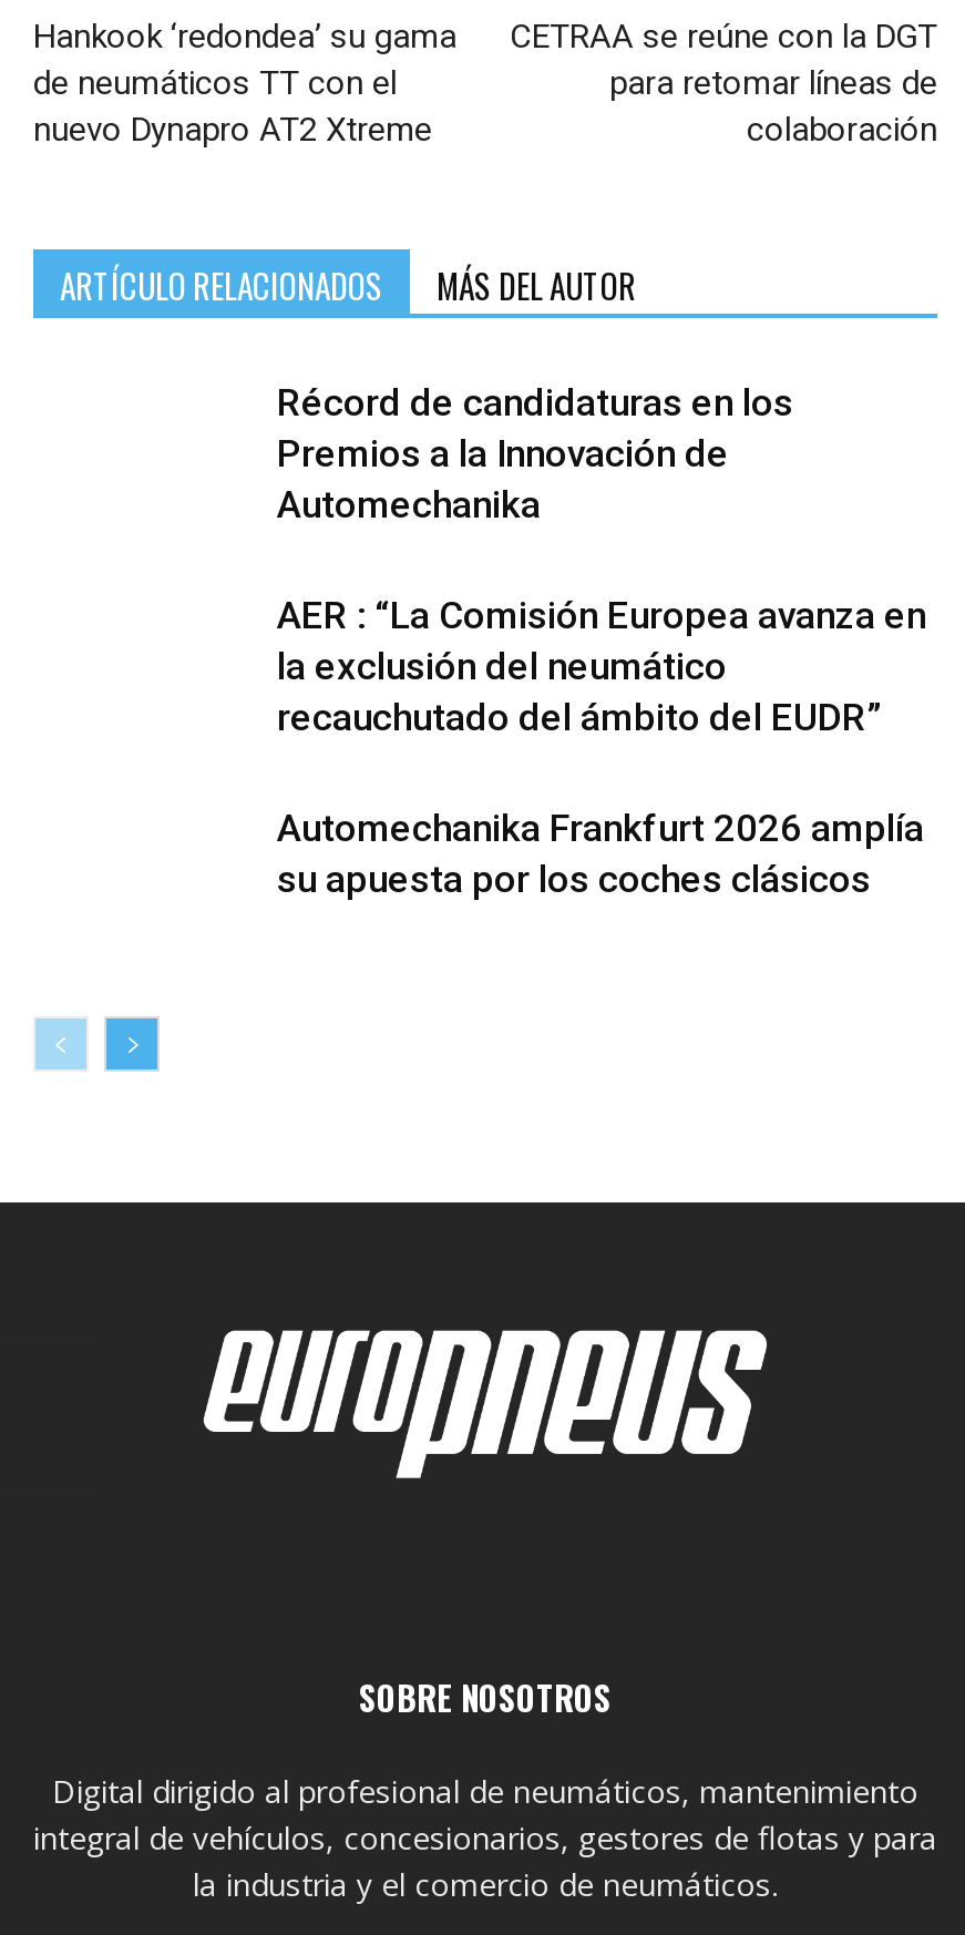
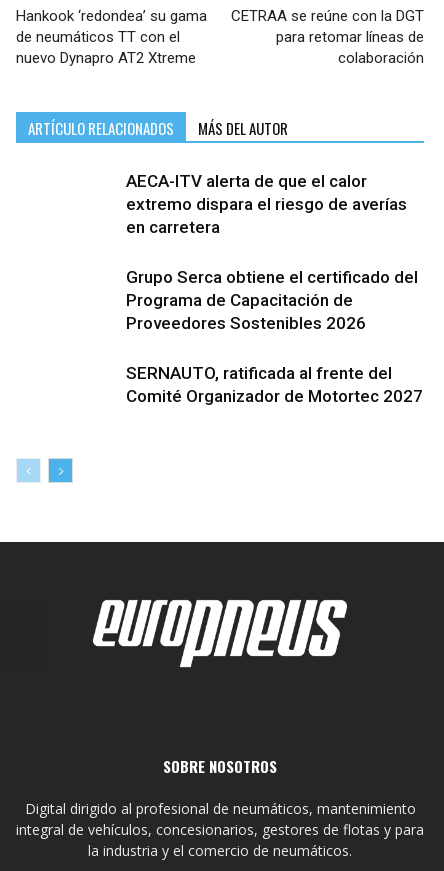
- Récord de candidaturas en los
- Premios a la Innovación de
- Automechanika
+ AECA-ITV alerta de que el calor
+ extremo dispara el riesgo de averías
+ en carretera

- AER : “La Comisión Europea avanza en
- la exclusión del neumático
- recauchutado del ámbito del EUDR”
+ Grupo Serca obtiene el certificado del
+ Programa de Capacitación de
+ Proveedores Sostenibles 2026

- Automechanika Frankfurt 2026 amplía
- su apuesta por los coches clásicos
+ SERNAUTO, ratificada al frente del
+ Comité Organizador de Motortec 2027
